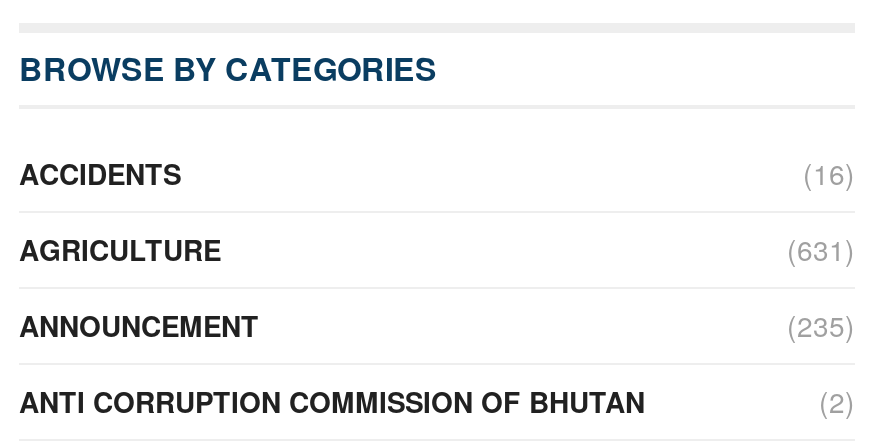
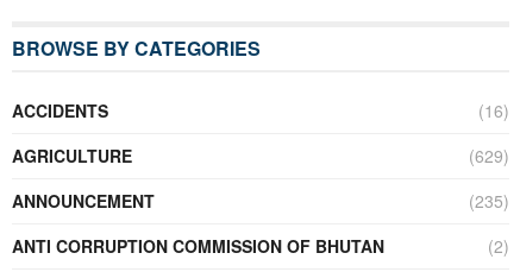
- (631)
+ (629)
